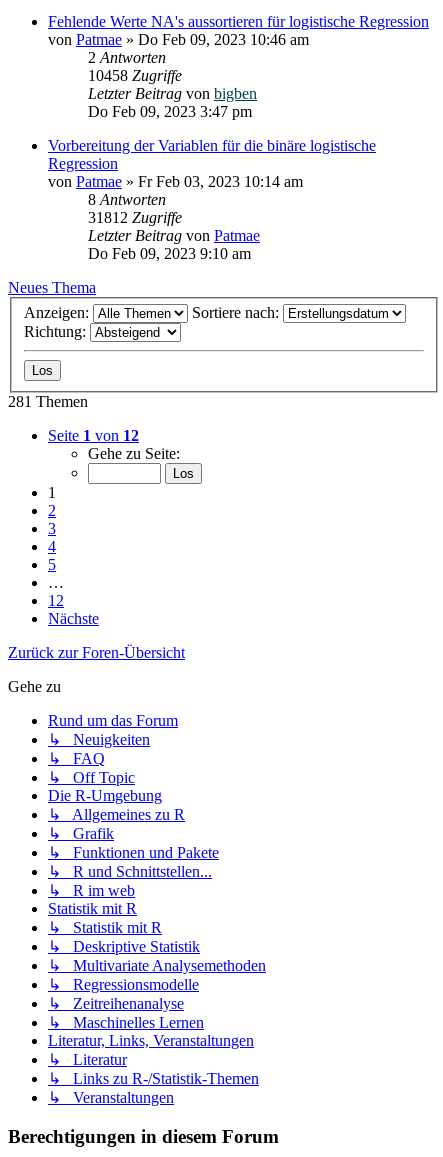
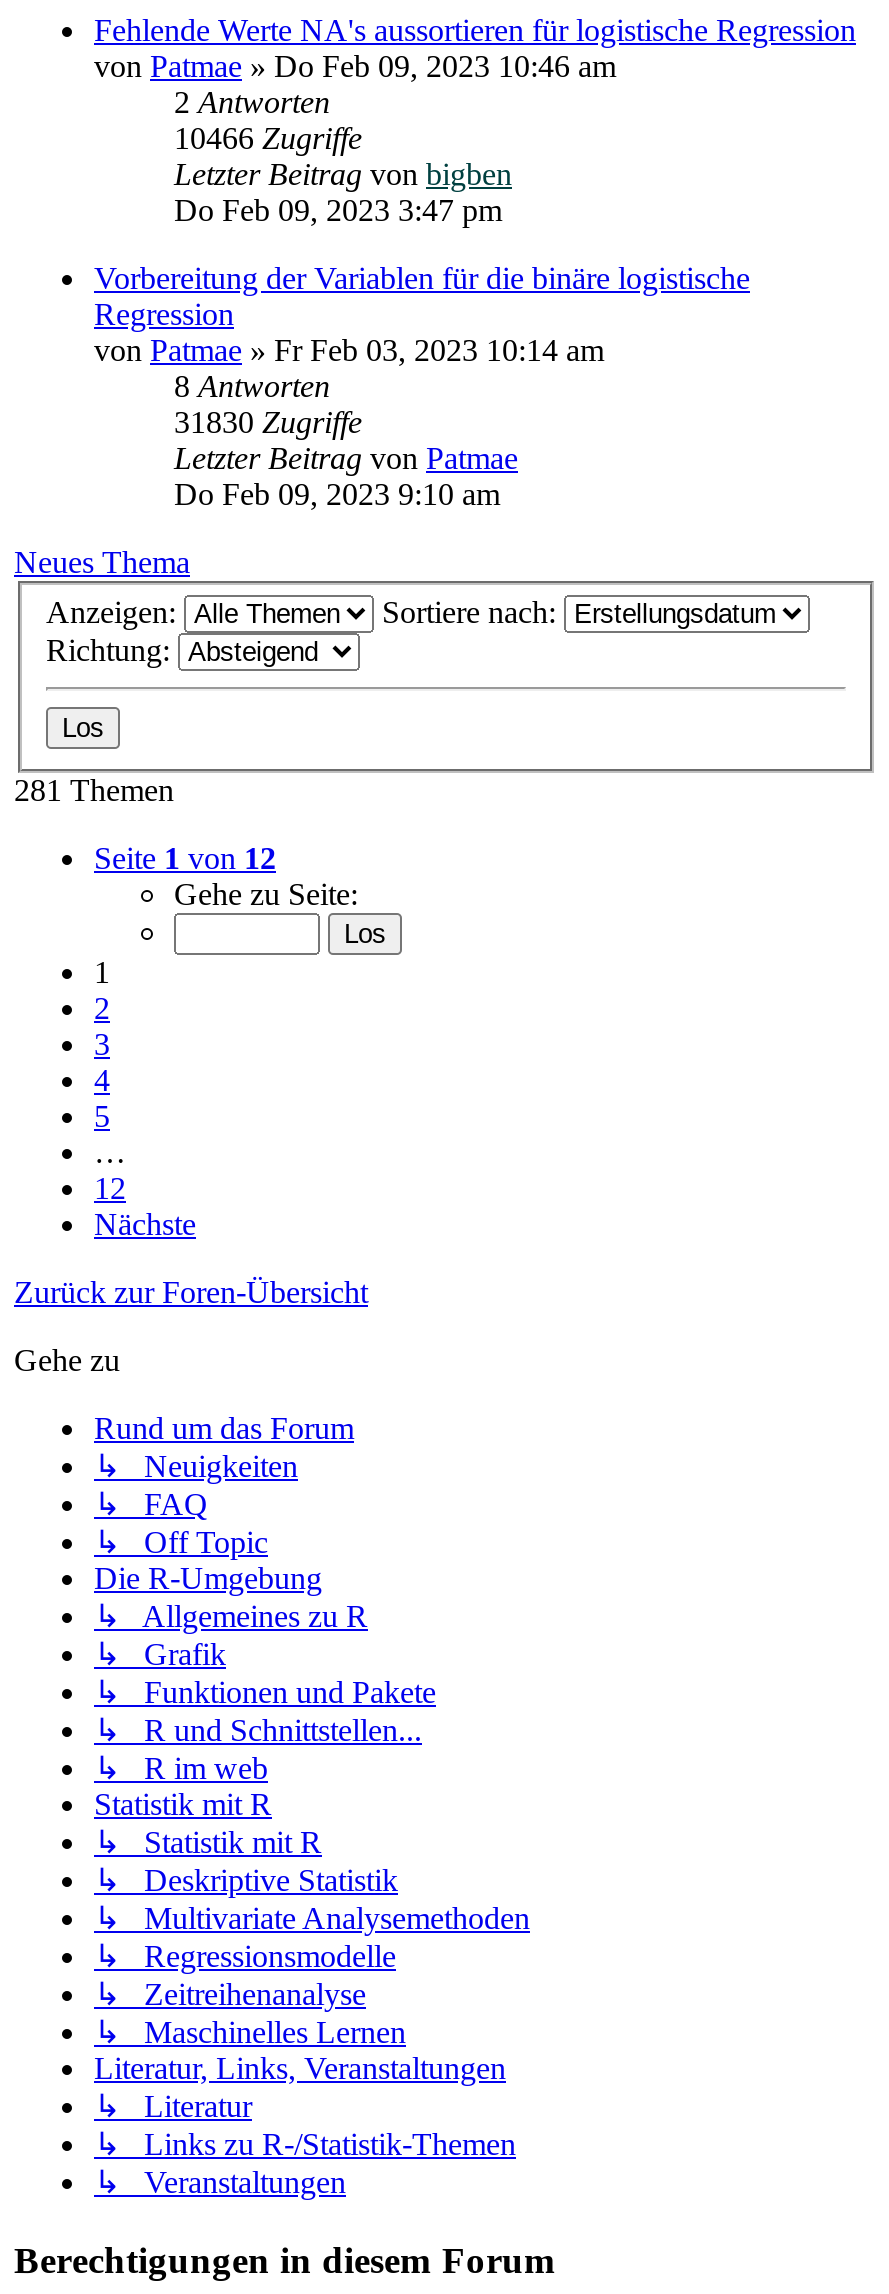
- 10458 Zugriffe
+ 10466 Zugriffe

- 31812 Zugriffe
+ 31830 Zugriffe
